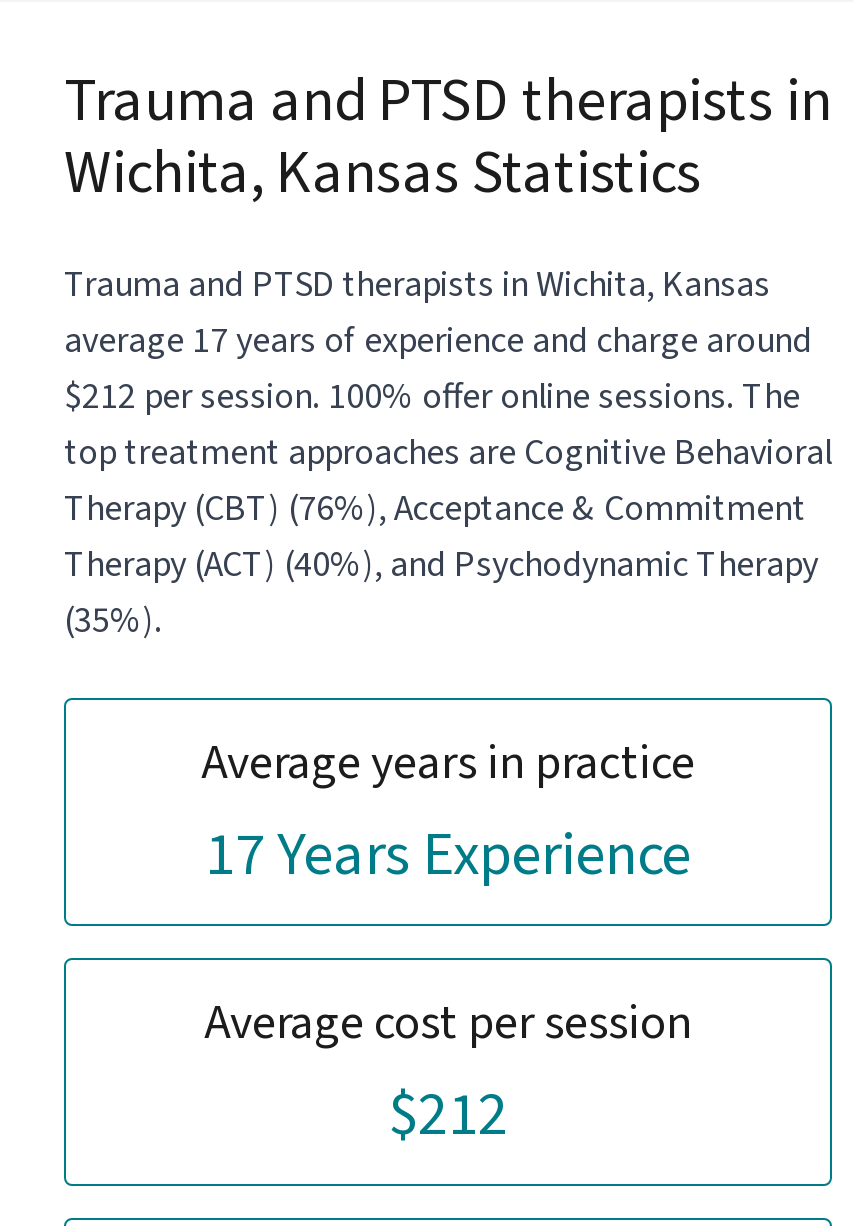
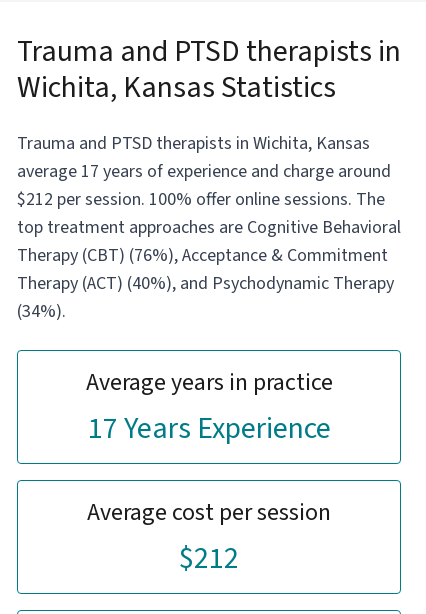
- (35%).
+ (34%).
